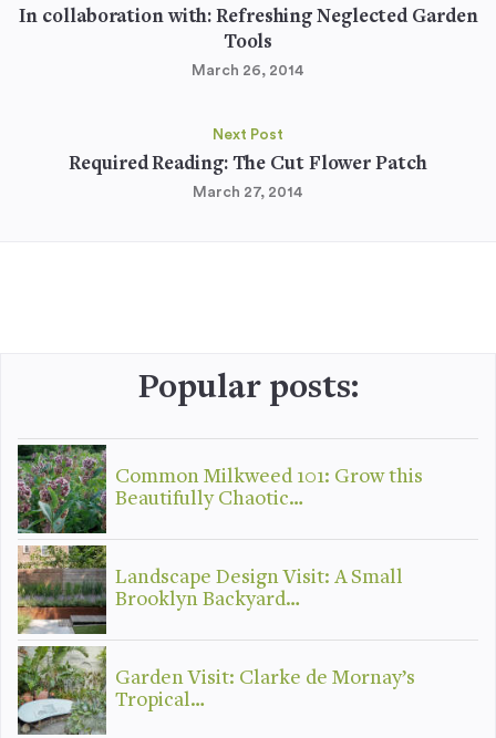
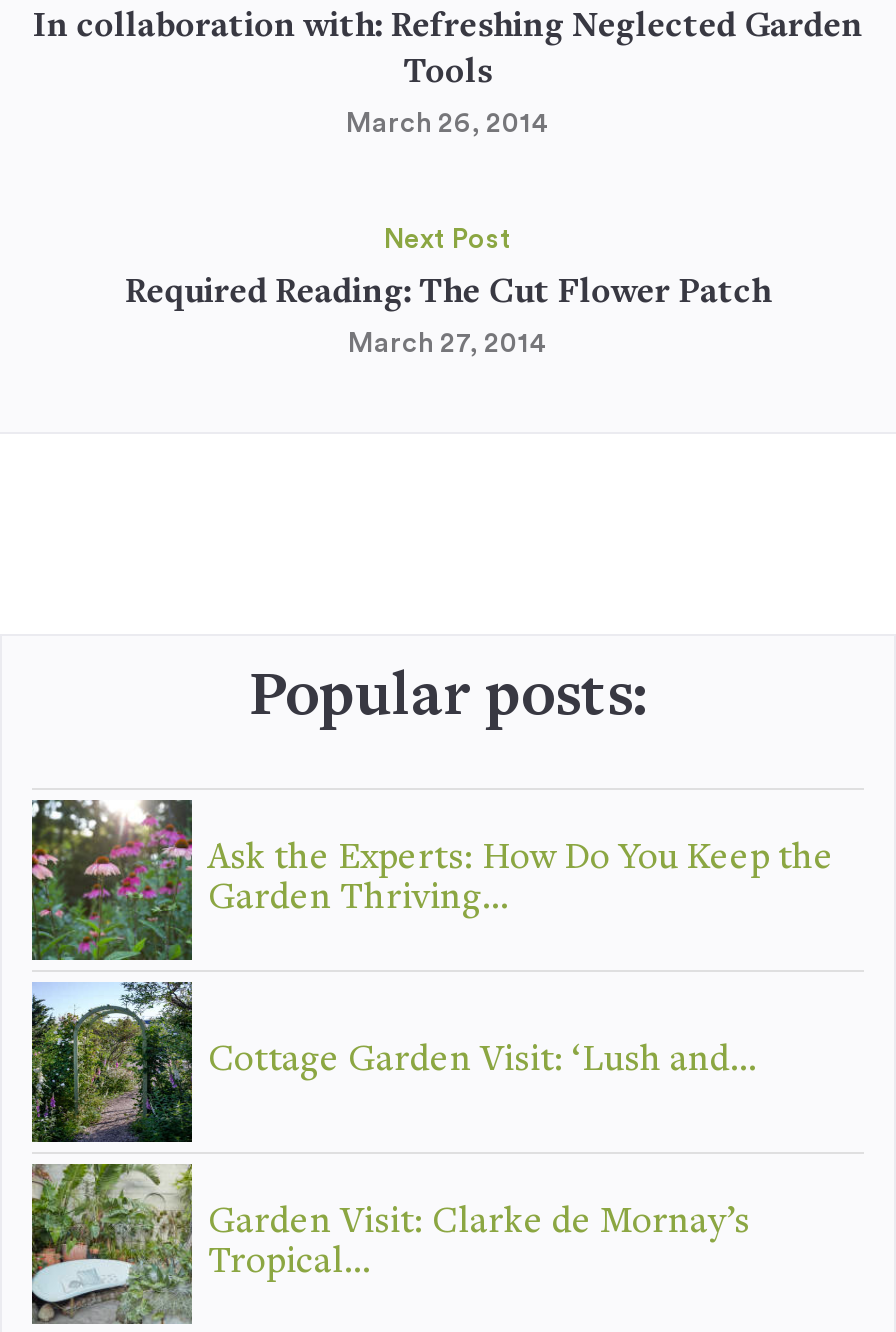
- [image]
- Common Milkweed 101: Grow this
- Beautifully Chaotic…
+ [image]
+ Ask the Experts: How Do You Keep the
+ Garden Thriving…

- [image]
- Landscape Design Visit: A Small
- Brooklyn Backyard…
+ [image]
+ Cottage Garden Visit: ‘Lush and…
